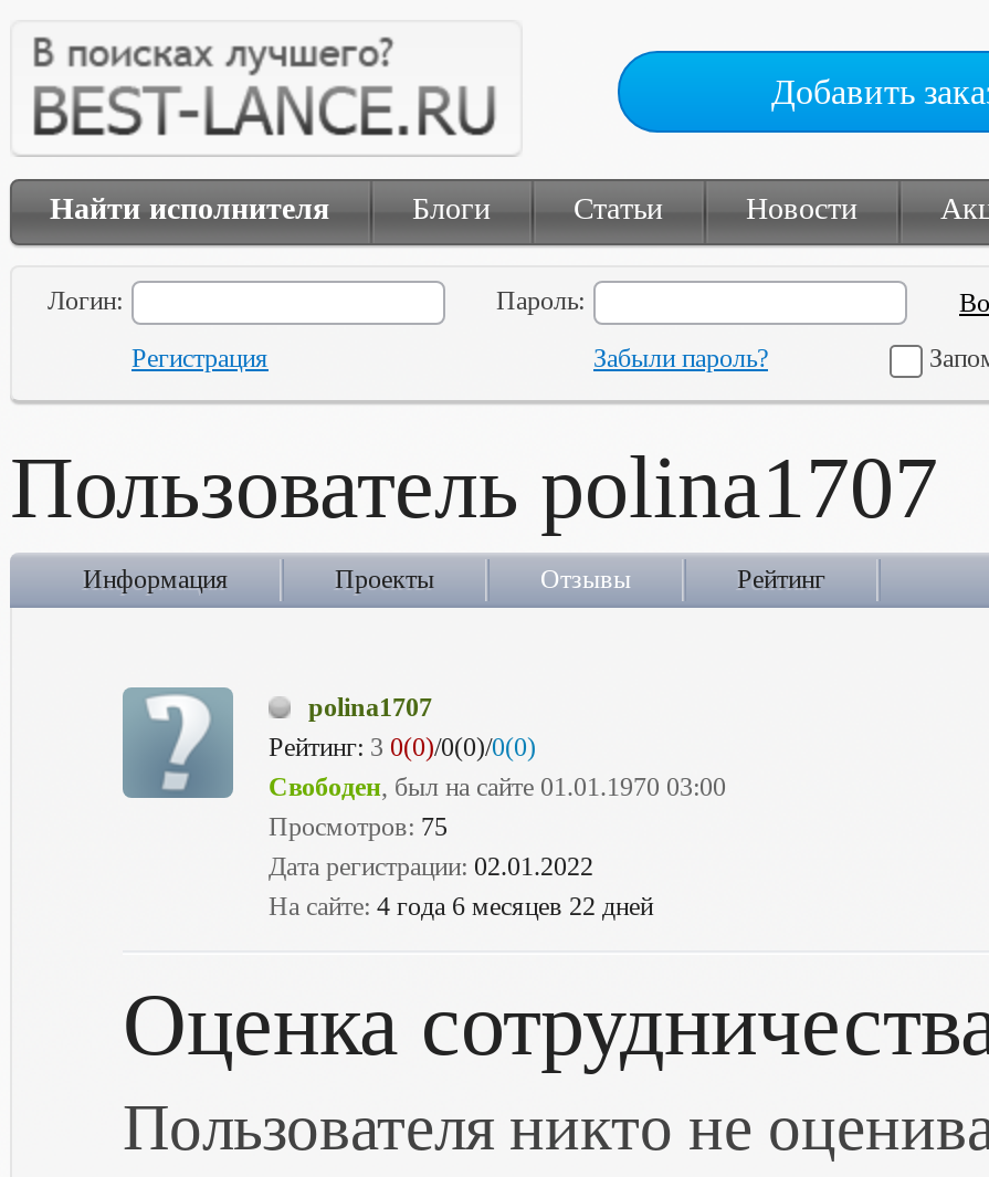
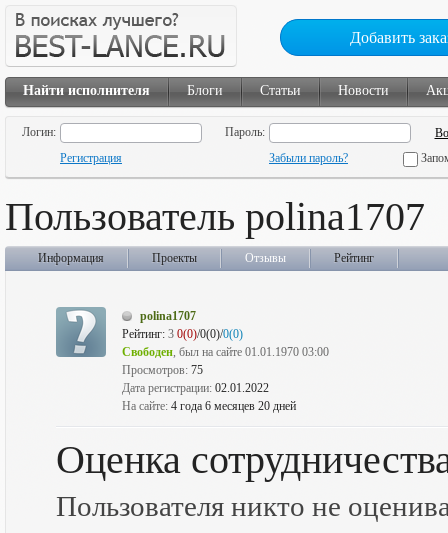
- На сайте: 4 года 6 месяцев 22 дней
+ На сайте: 4 года 6 месяцев 20 дней
